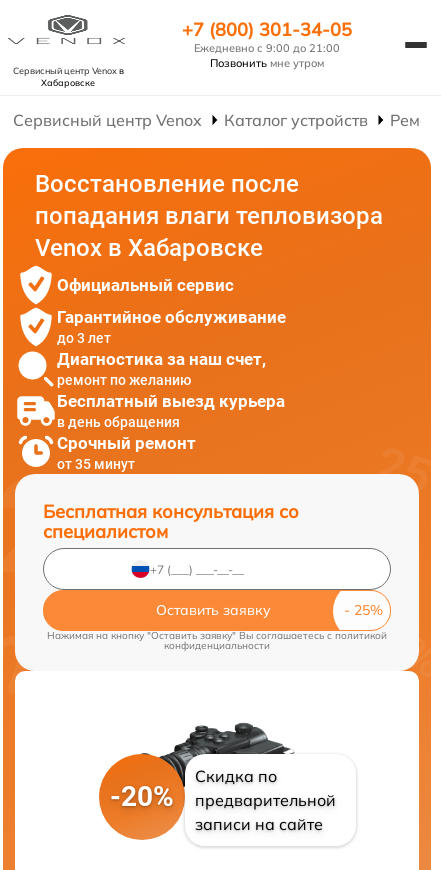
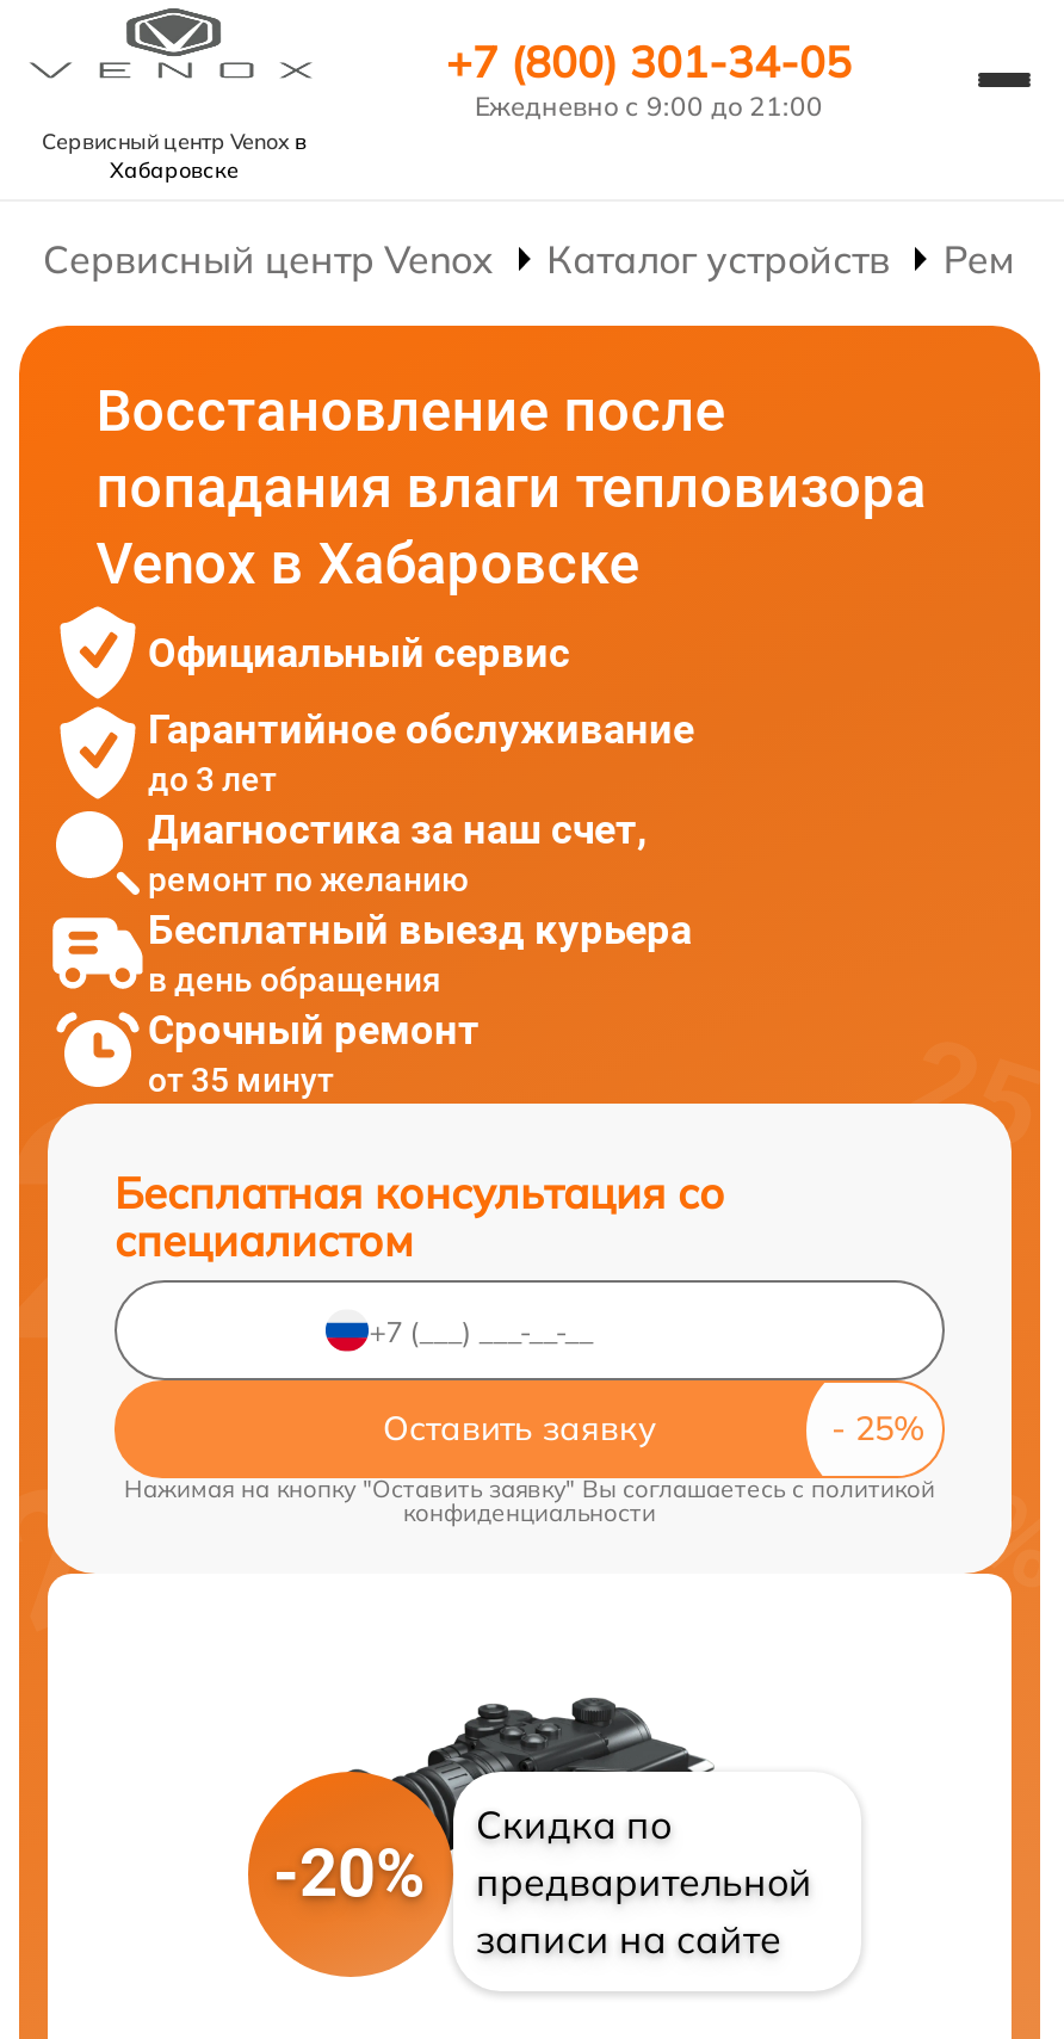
- Позвонить мне утром
